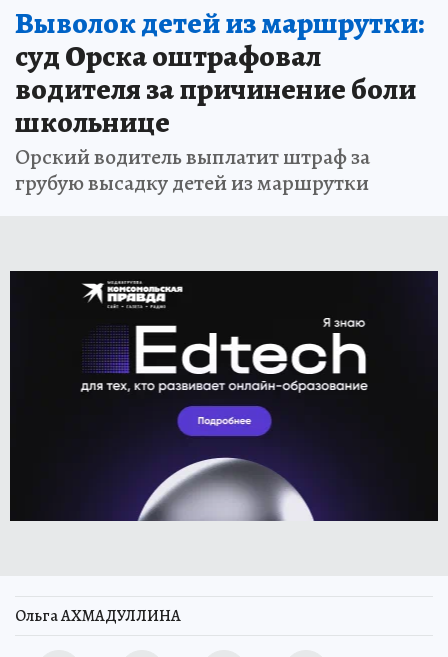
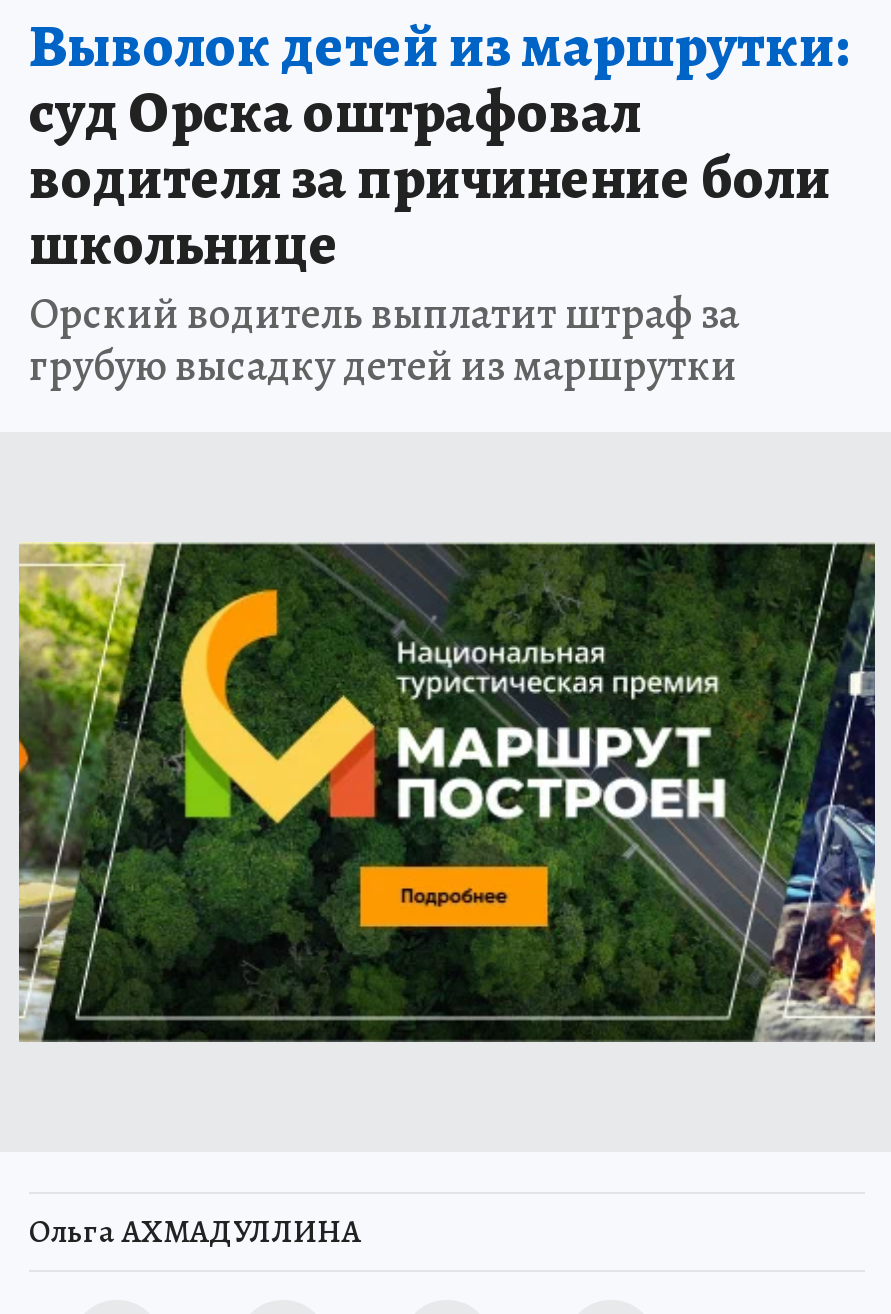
- [image]
+ [image]
